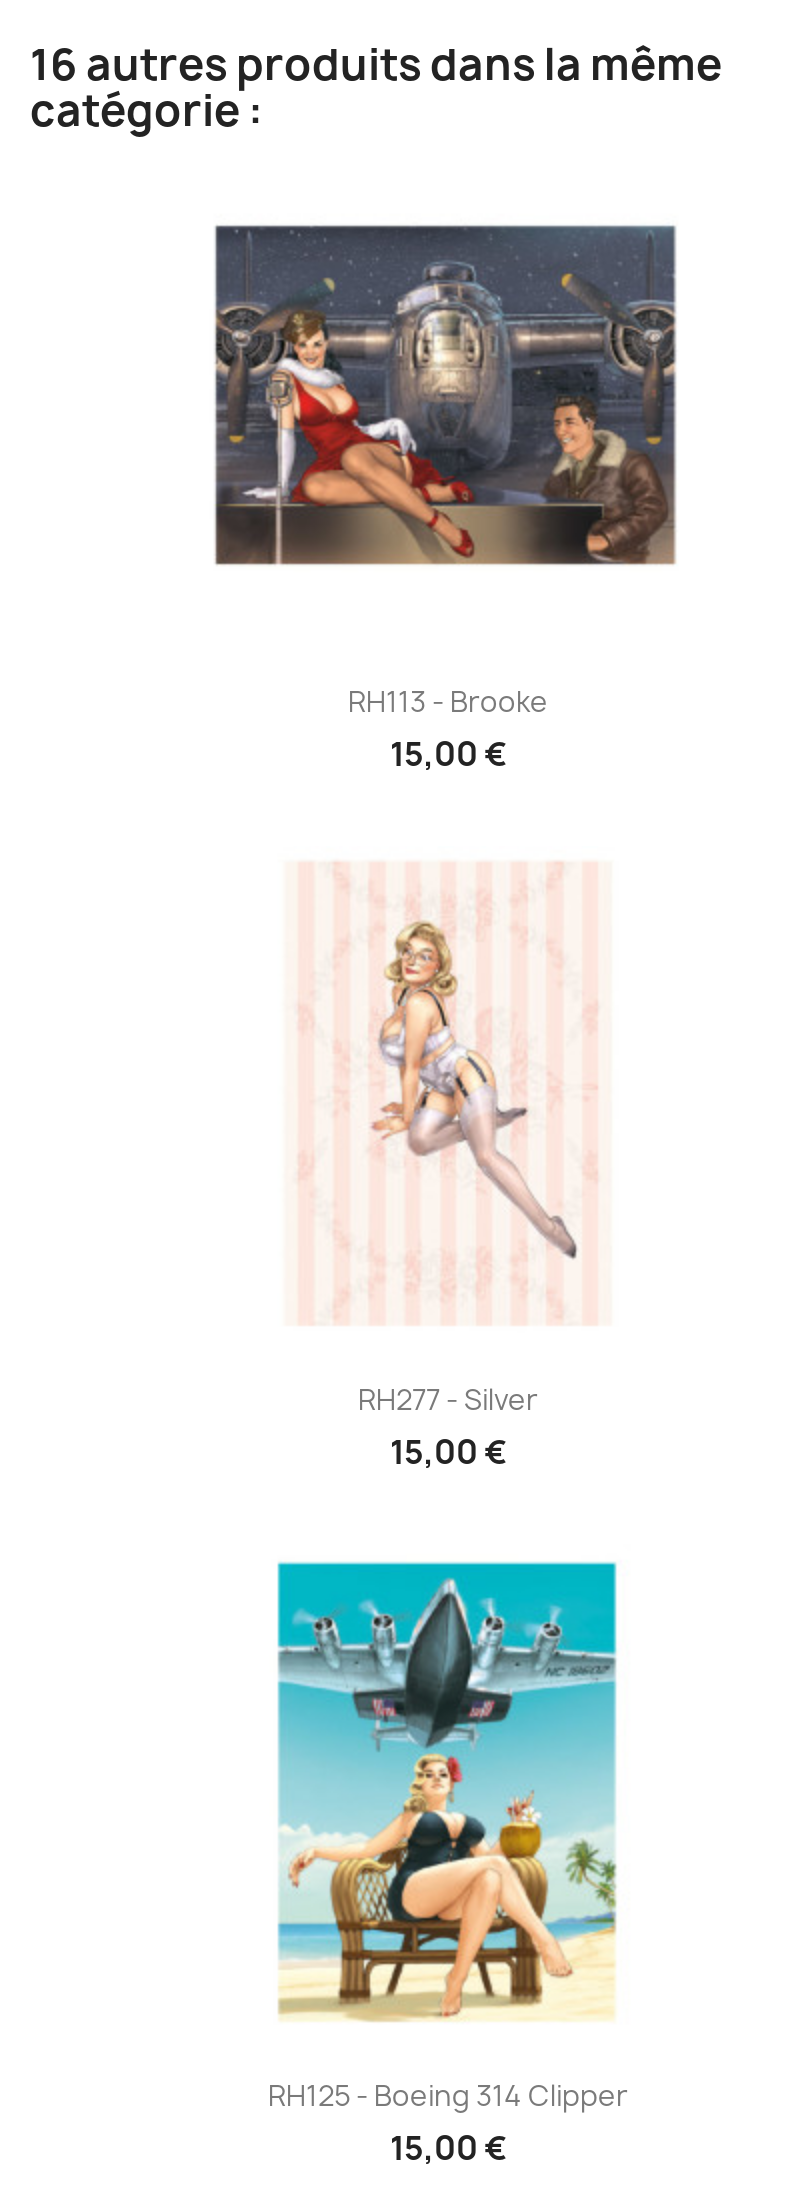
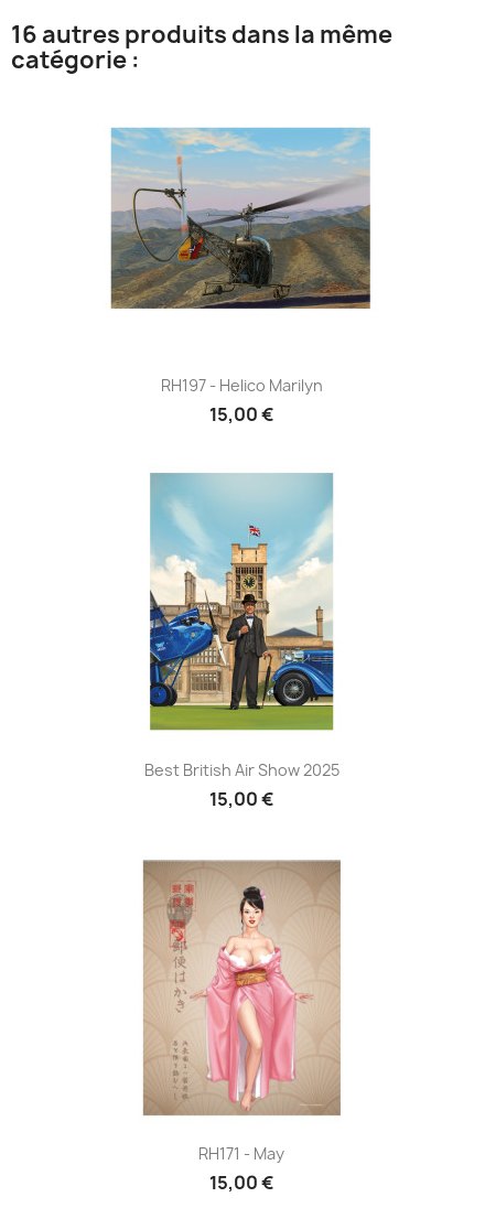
- [image]
+ [image]

- RH113 - Brooke
+ RH197 - Helico Marilyn

- [image]
- RH277 - Silver
+ [image]
+ Best British Air Show 2025

- [image]
- RH125 - Boeing 314 Clipper
+ [image]
+ RH171 - May
